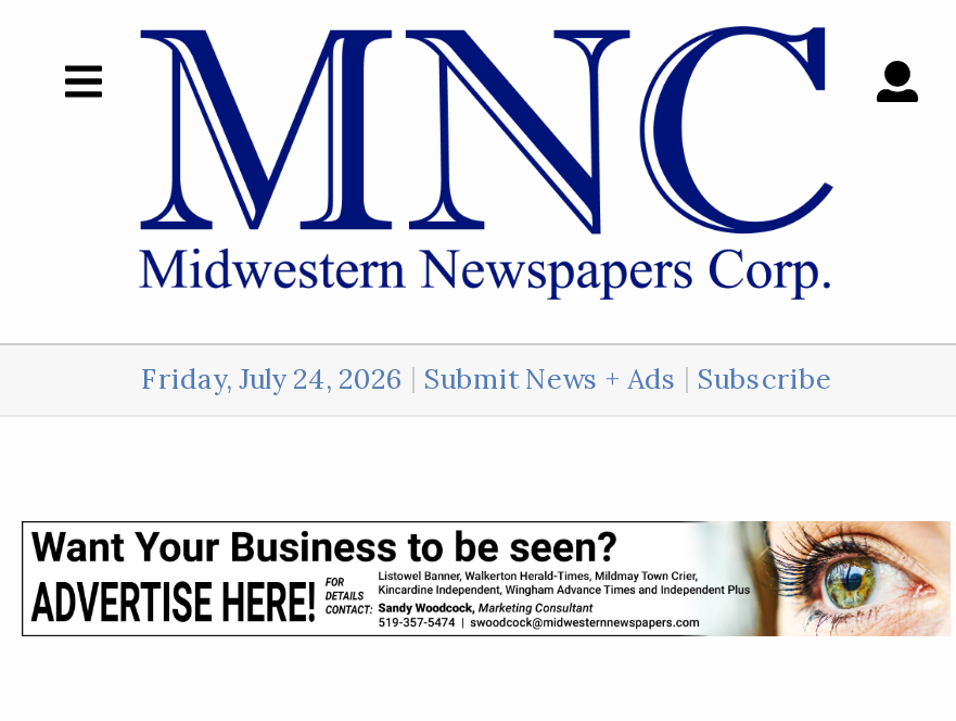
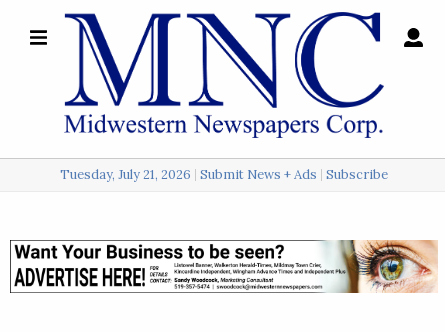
- Friday, July 24, 2026 Submit News + Ads Subscribe
+ Tuesday, July 21, 2026 Submit News + Ads Subscribe
